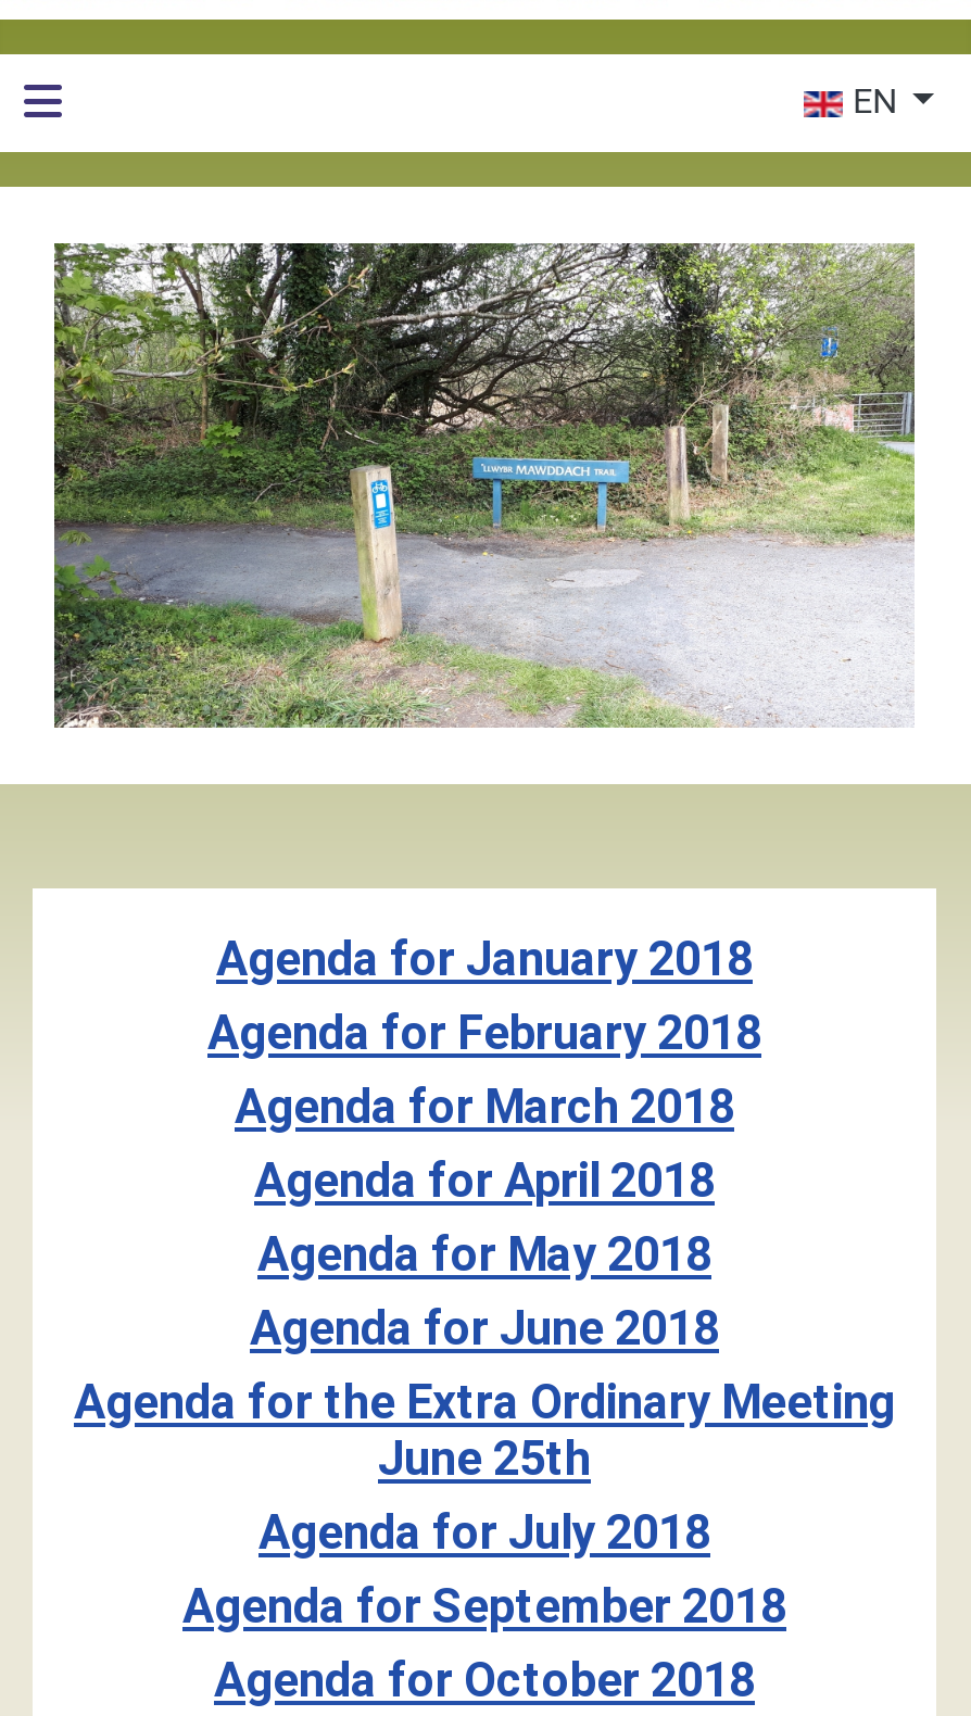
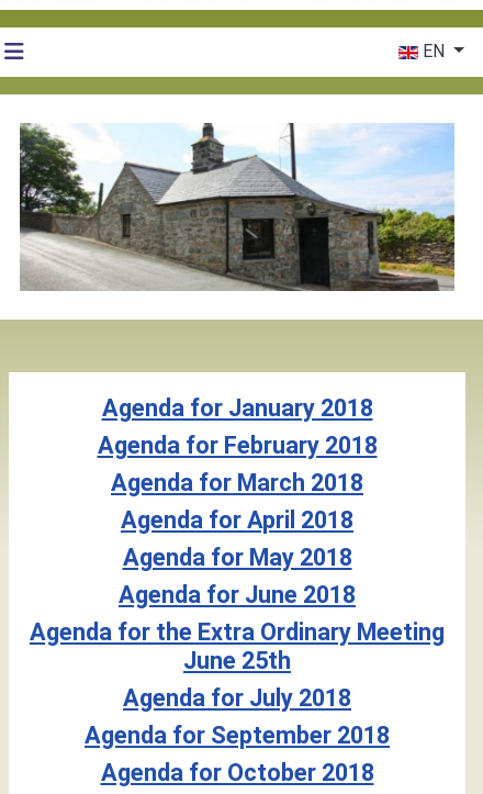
- [image]
+ [image]
